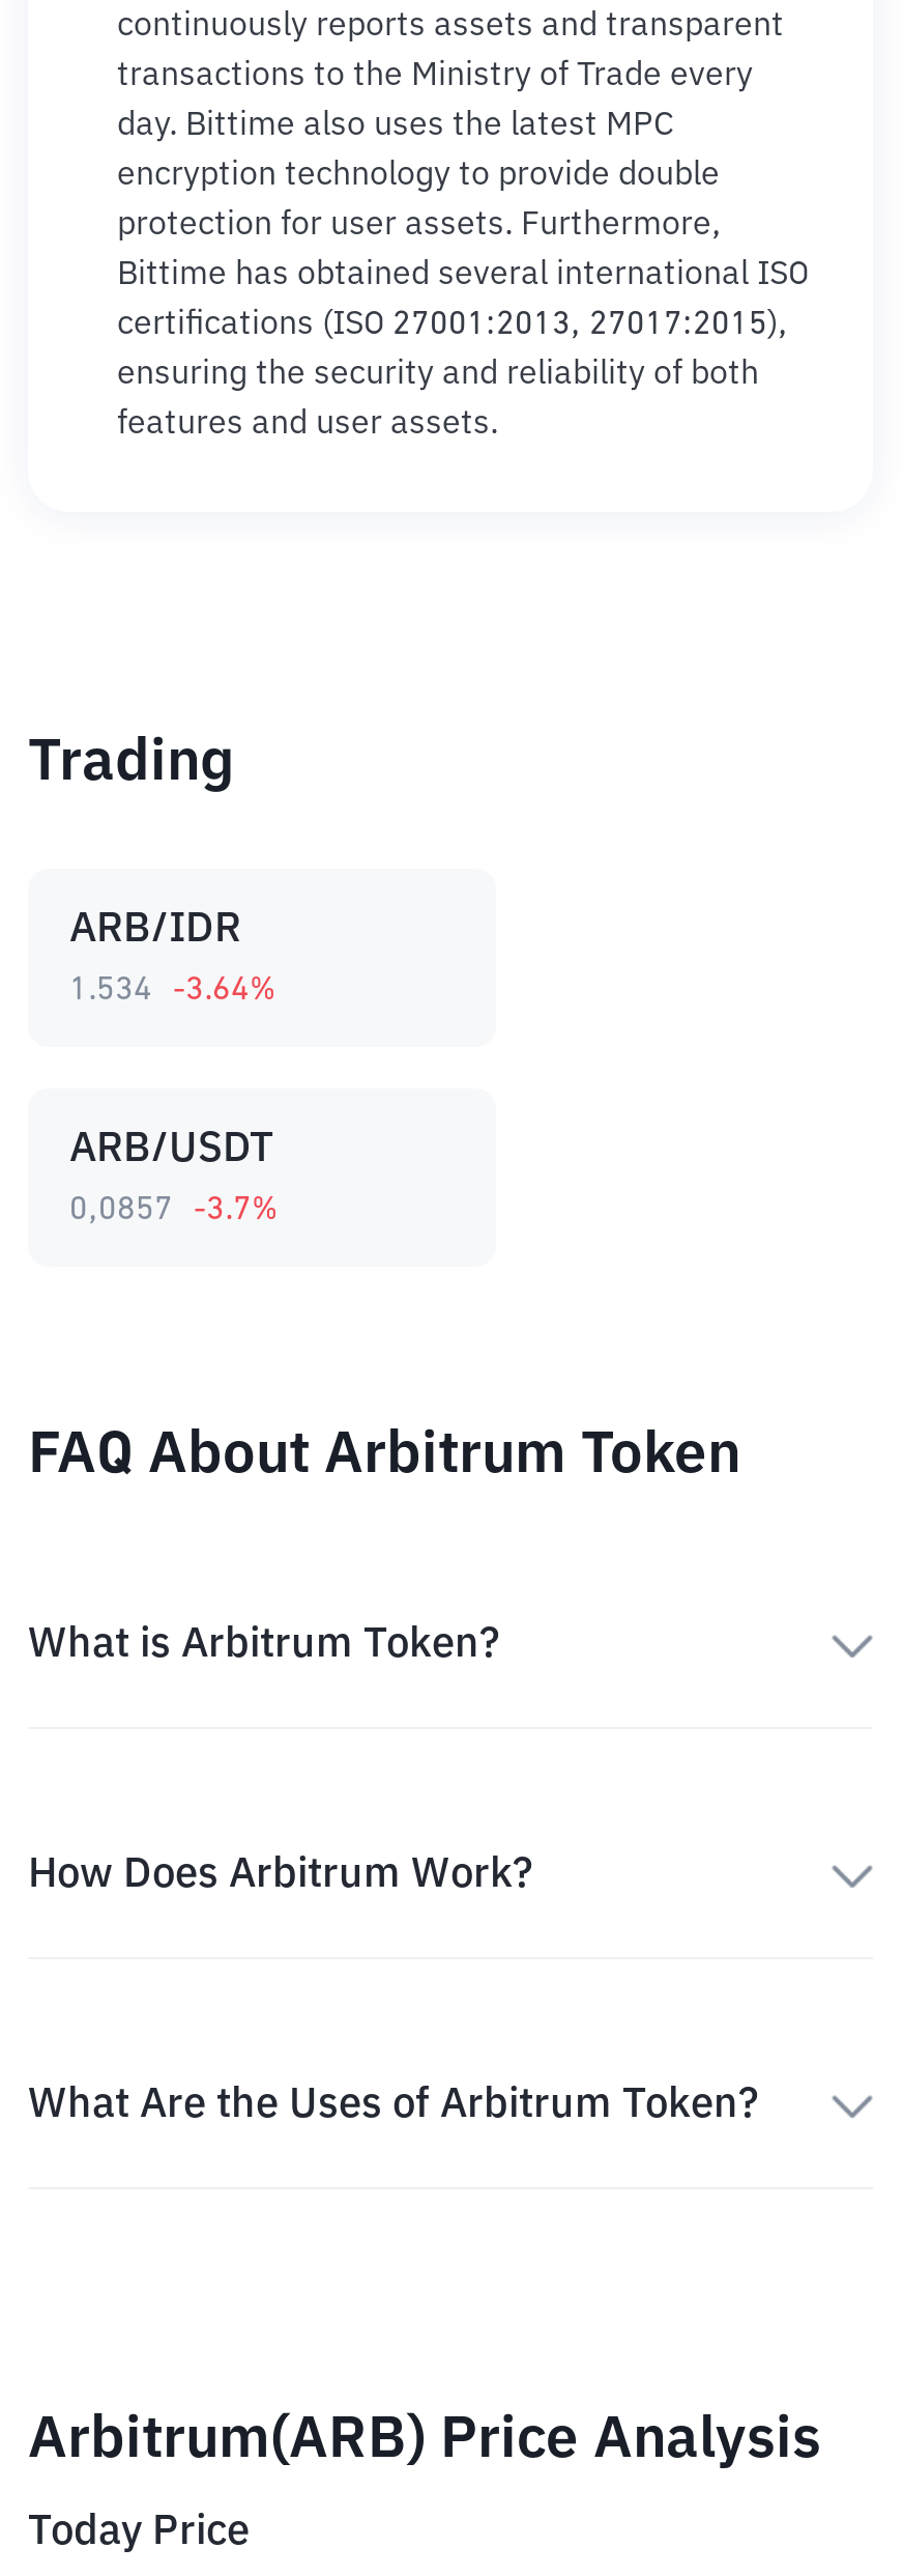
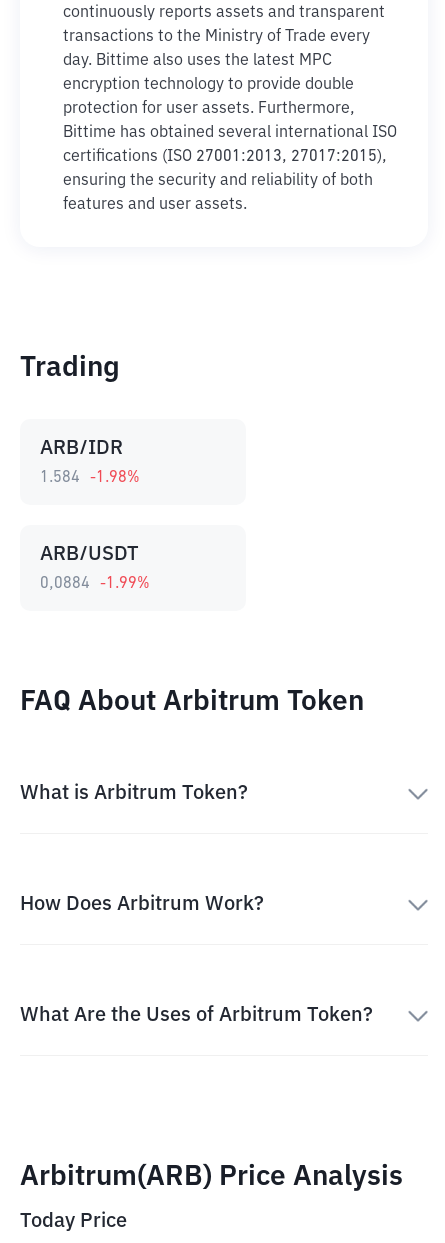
- 1.534
+ 1.584

- -3.64%
+ -1.98%

- 0,0857
+ 0,0884

- -3.7%
+ -1.99%
